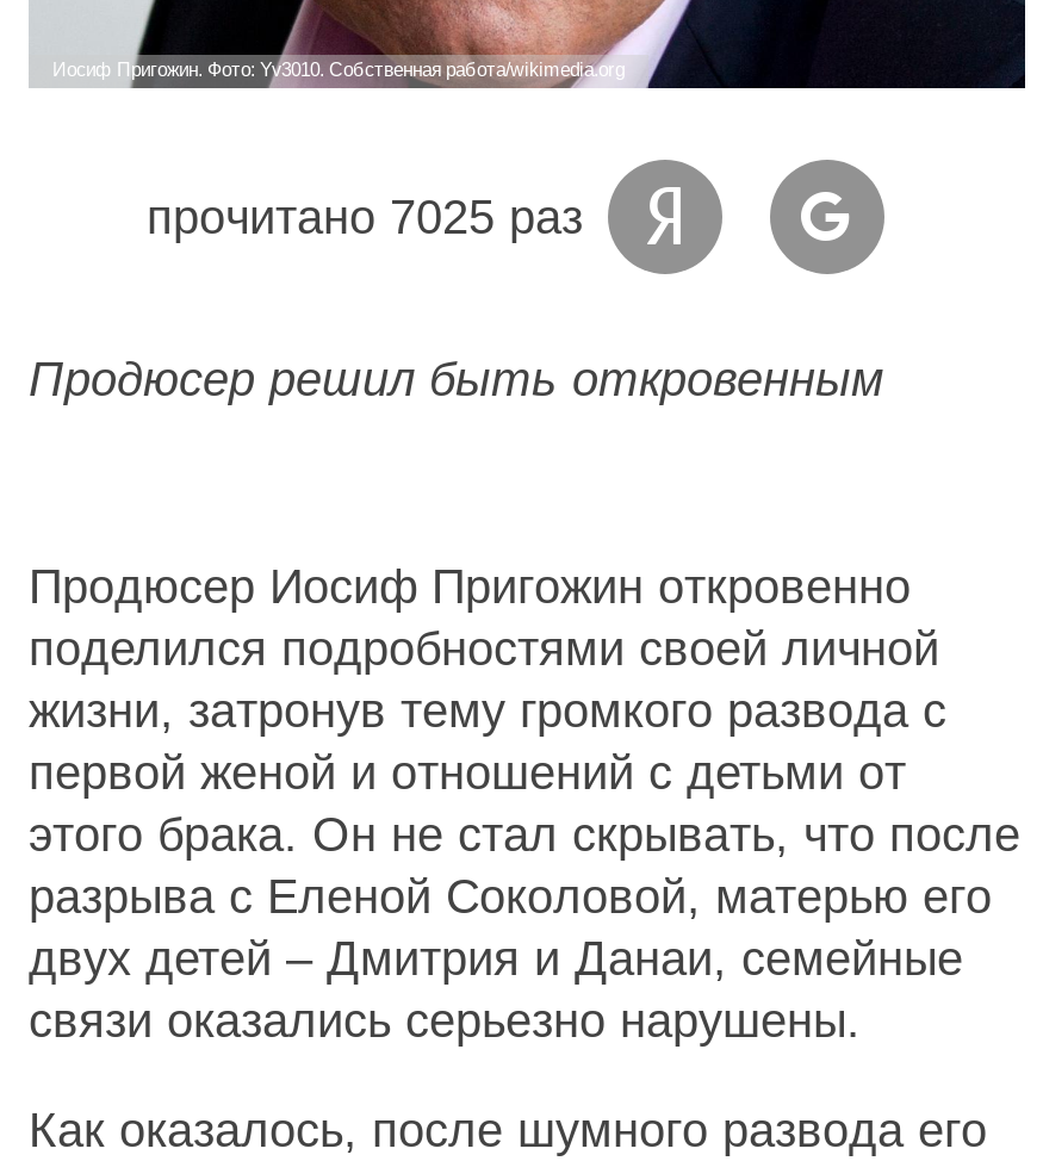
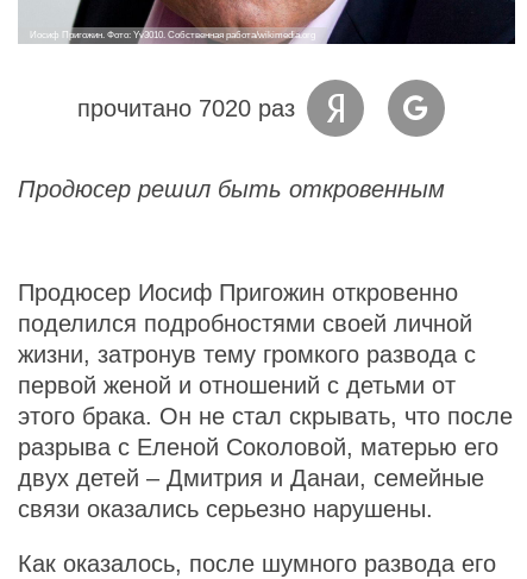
- прочитано 7025 раз
+ прочитано 7020 раз
